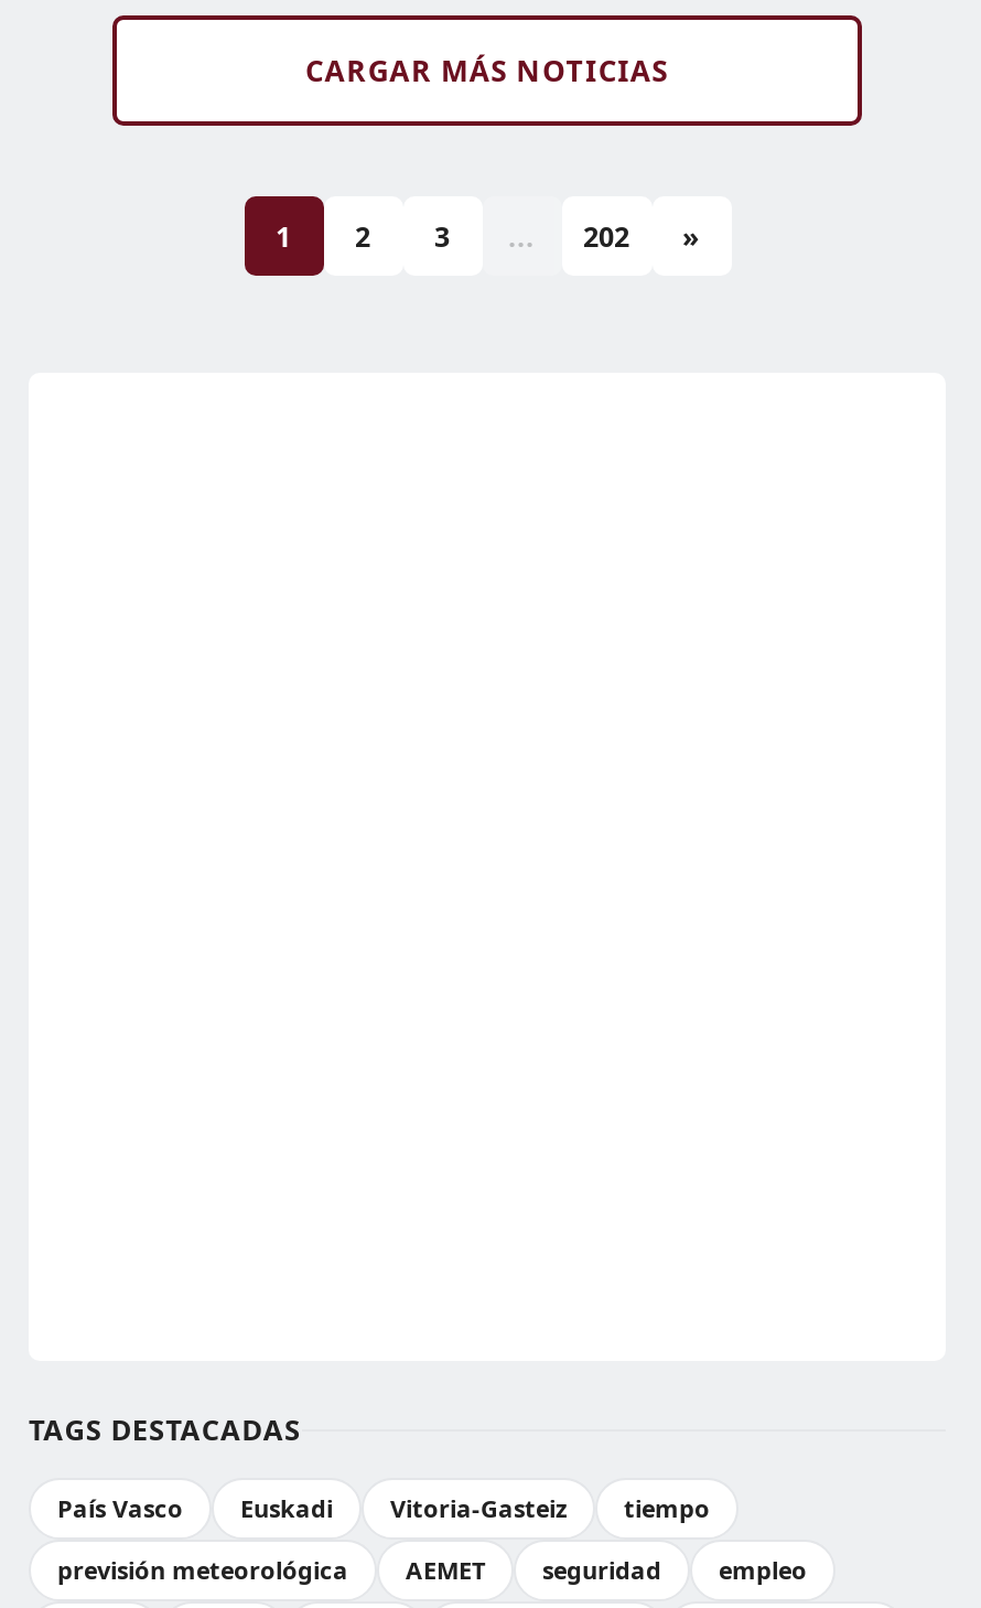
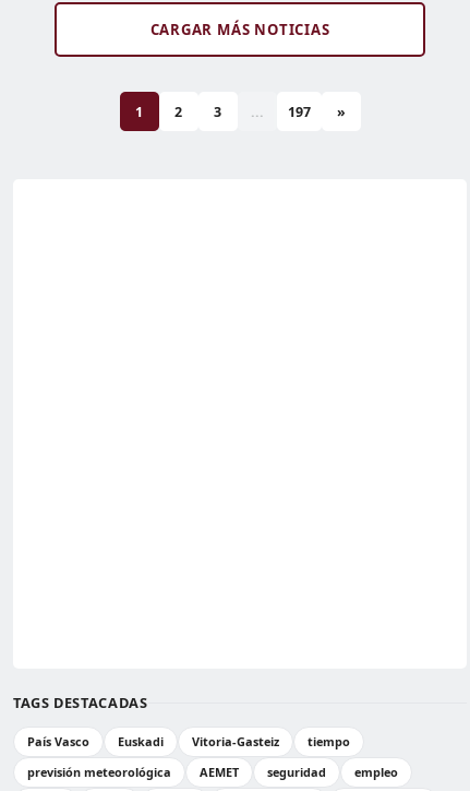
- 202
+ 197
